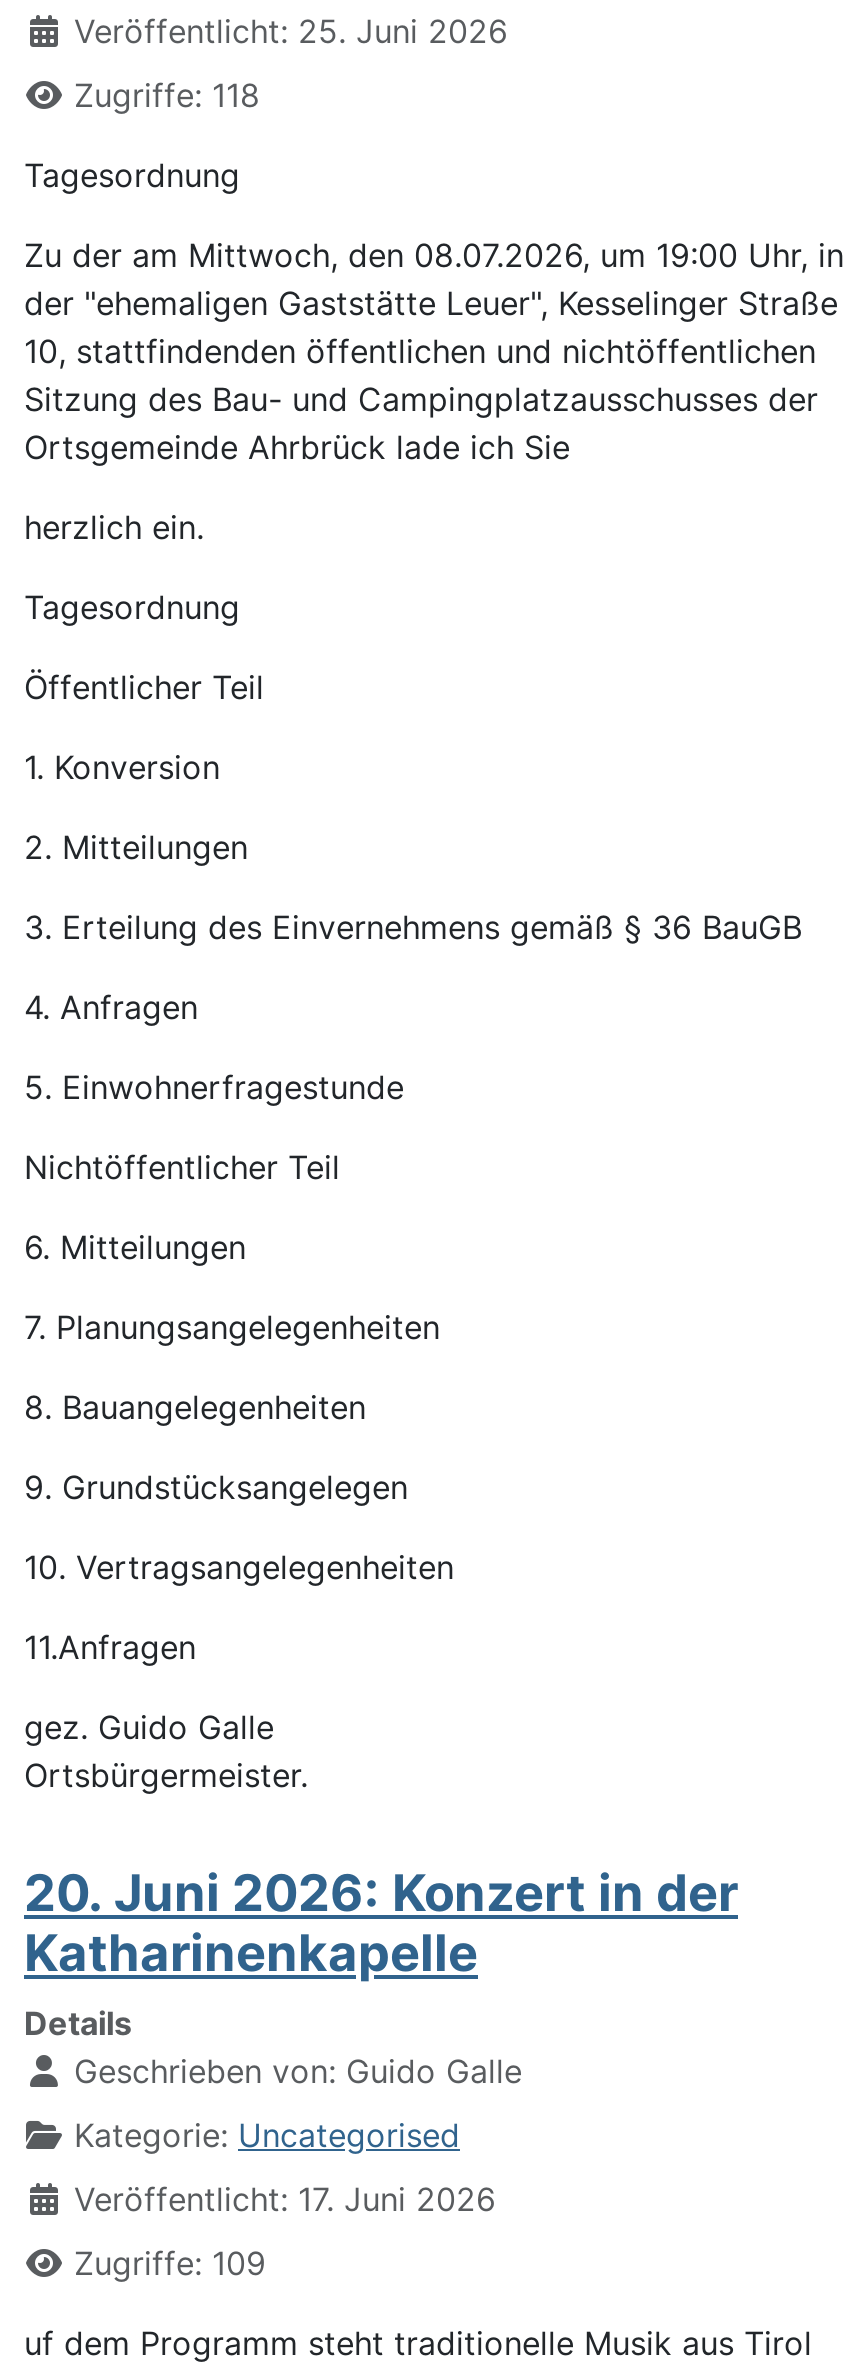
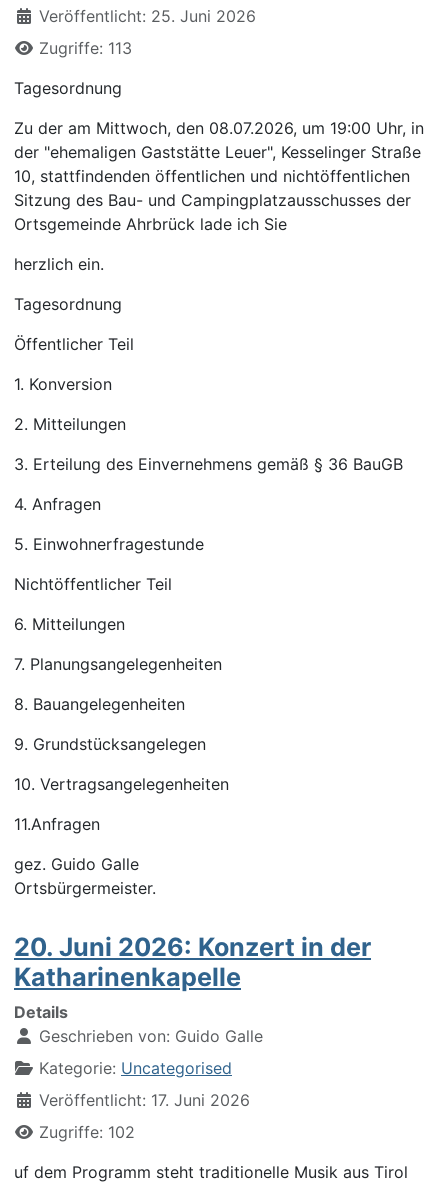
- Zugriffe: 118
+ Zugriffe: 113

- Zugriffe: 109
+ Zugriffe: 102
